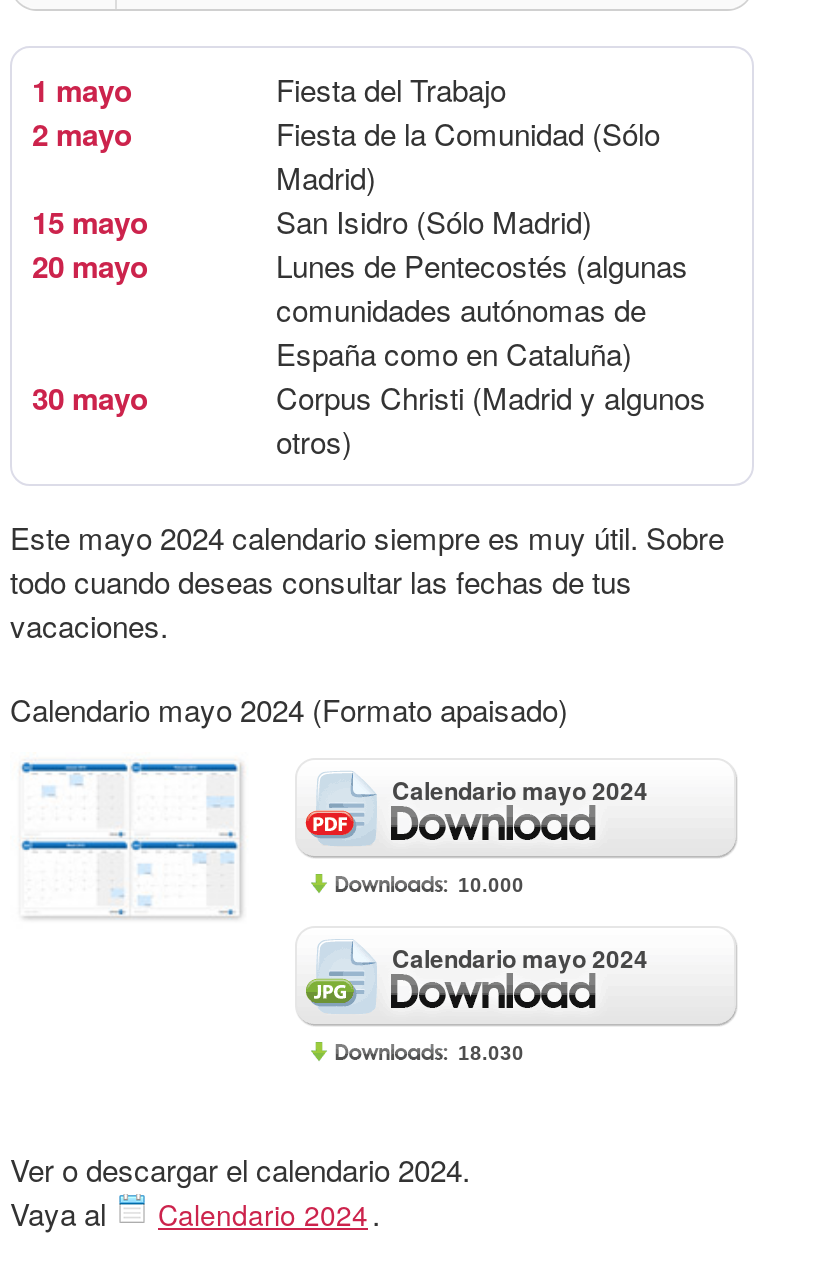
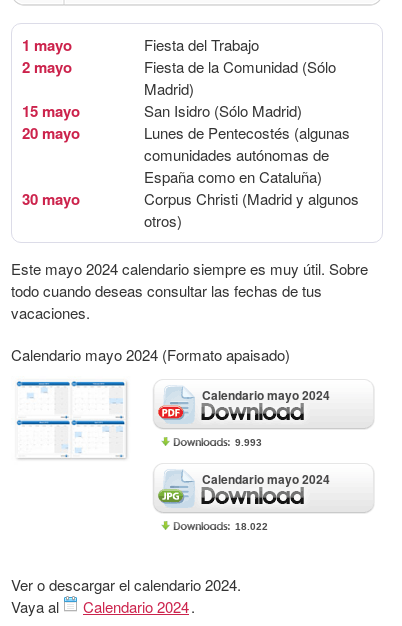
- 10.000
+ 9.993

- 18.030
+ 18.022
